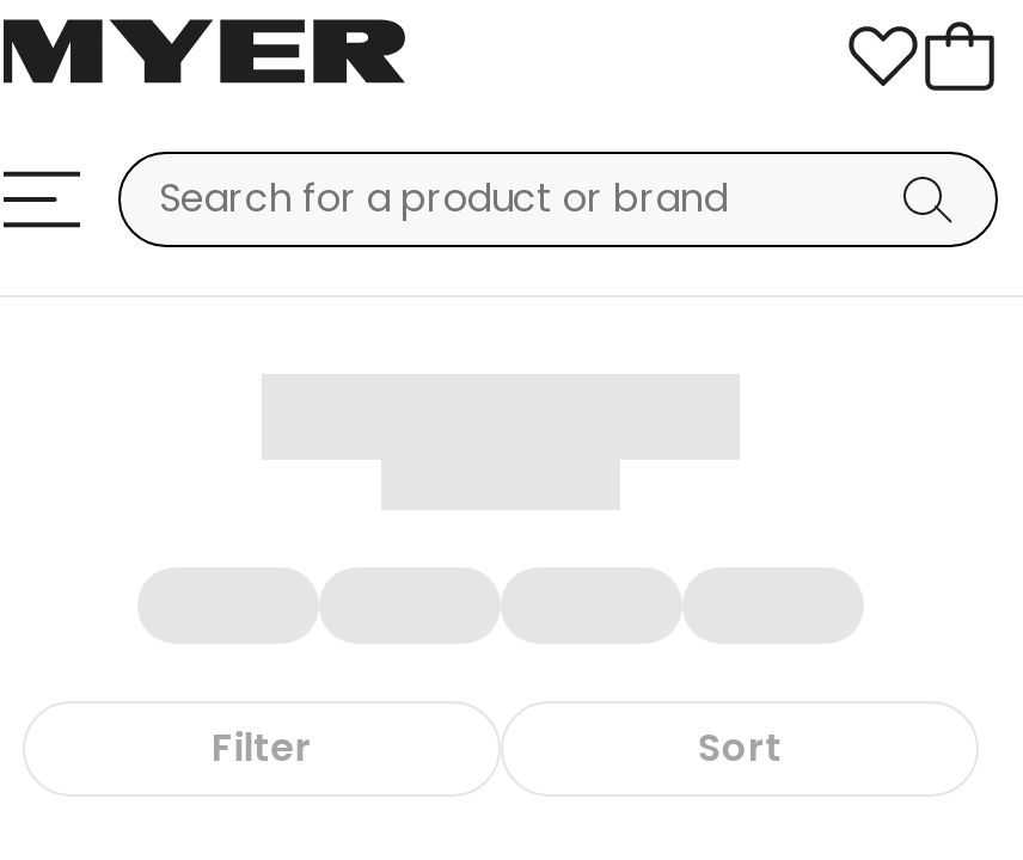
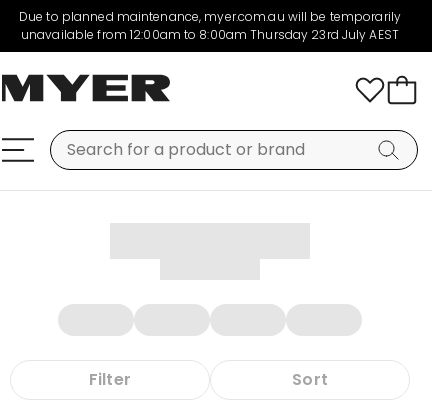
+ Due to planned maintenance, myer.com.au will be temporarily
+ unavailable from 12:00am to 8:00am Thursday 23rd July AEST
